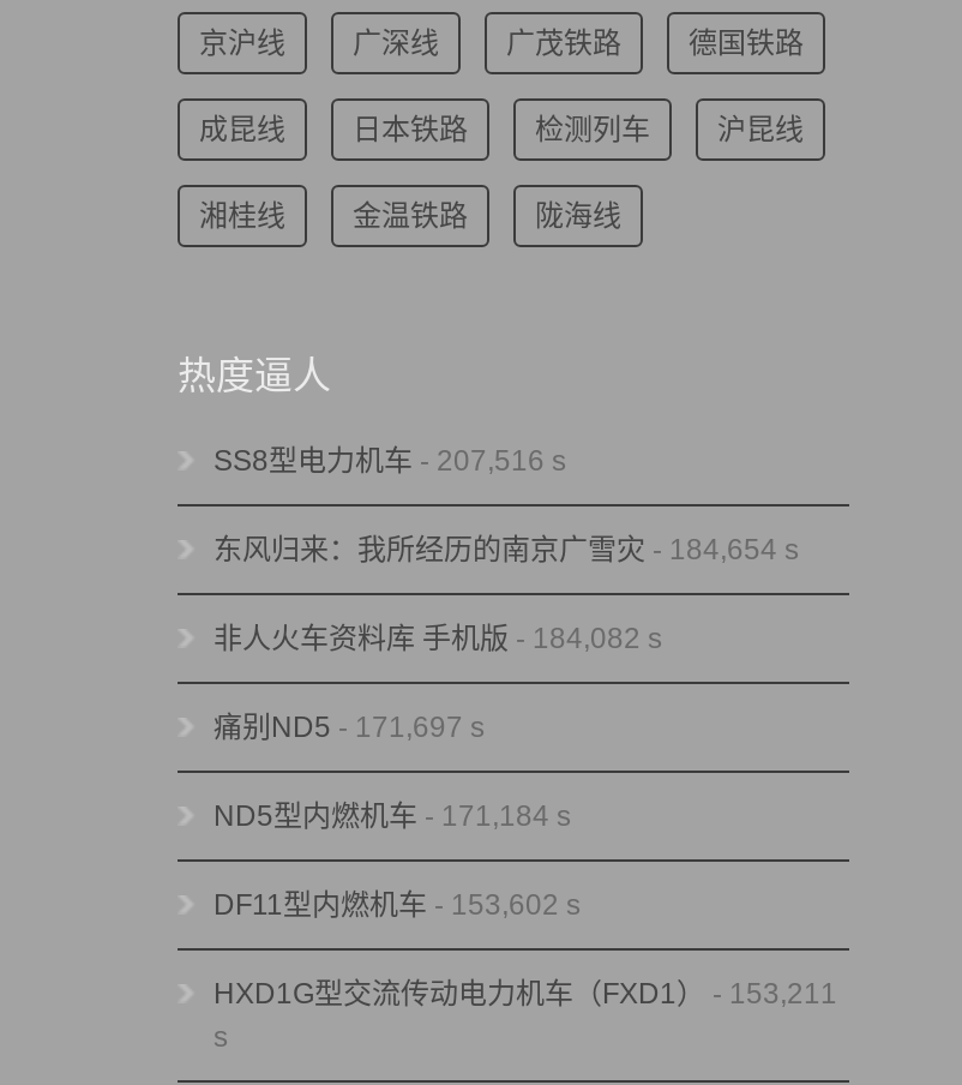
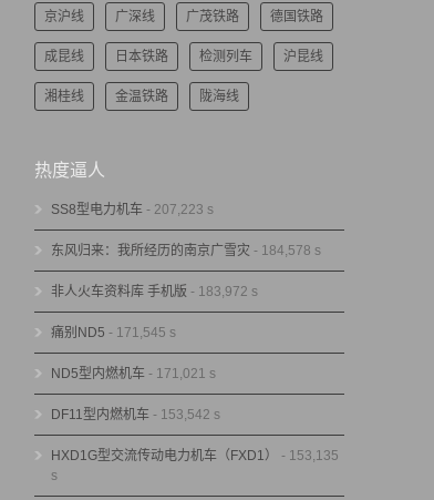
- SS8型电力机车- 207,516 s
+ SS8型电力机车- 207,223 s

- 东风归来：我所经历的南京广雪灾- 184,654 s
+ 东风归来：我所经历的南京广雪灾- 184,578 s

- 非人火车资料库 手机版- 184,082 s
+ 非人火车资料库 手机版- 183,972 s

- 痛别ND5 - 171,697 s
+ 痛别ND5 - 171,545 s

- ND5型内燃机车- 171,184 s
+ ND5型内燃机车- 171,021 s

- DF11型内燃机车- 153,602 s
+ DF11型内燃机车- 153,542 s

- HXD1G型交流传动电力机车（FXD1）- 153,211
+ HXD1G型交流传动电力机车（FXD1）- 153,135
